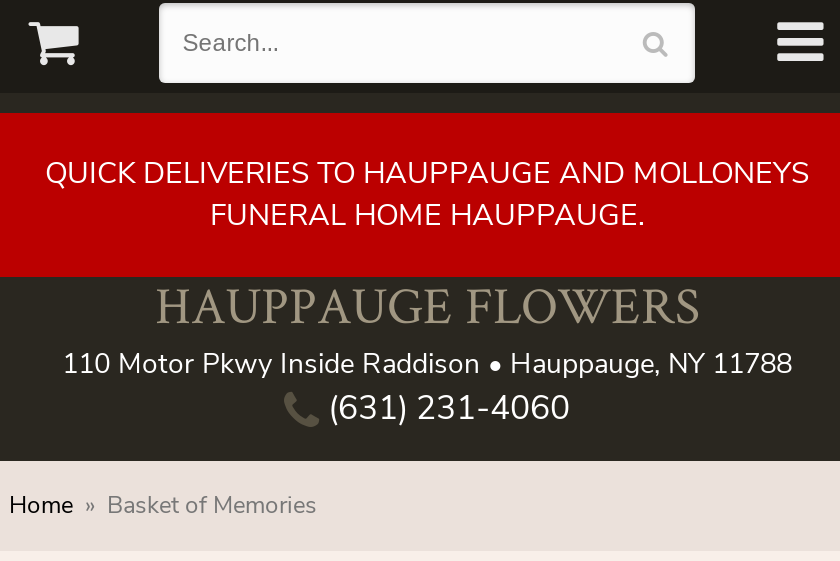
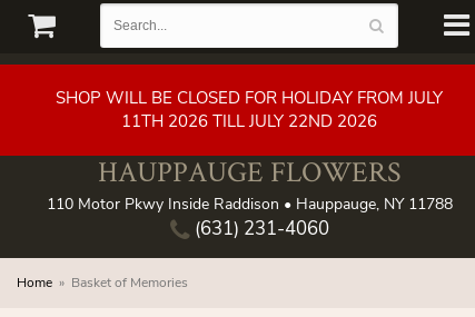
- QUICK DELIVERIES TO HAUPPAUGE AND MOLLONEYS
- FUNERAL HOME HAUPPAUGE.
+ SHOP WILL BE CLOSED FOR HOLIDAY FROM JULY
+ 11TH 2026 TILL JULY 22ND 2026
